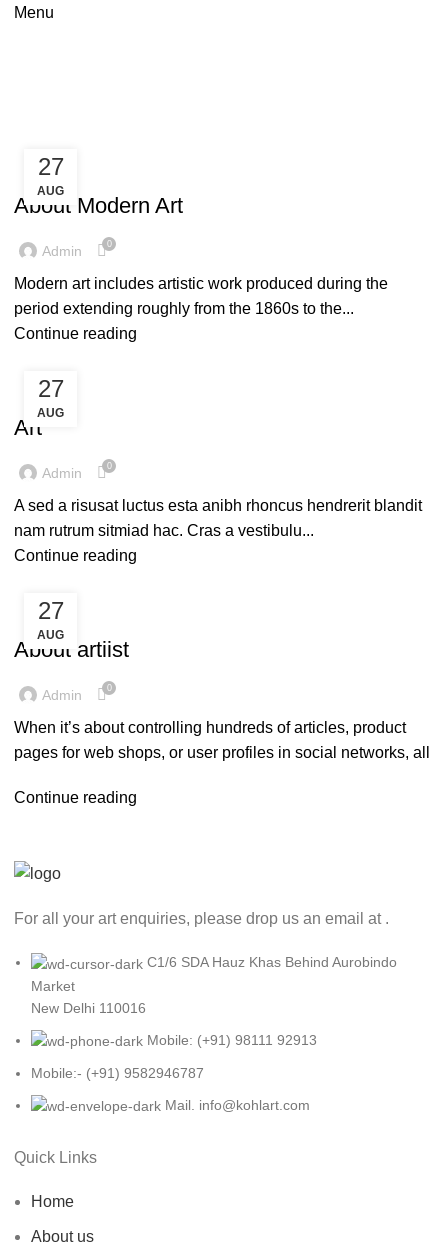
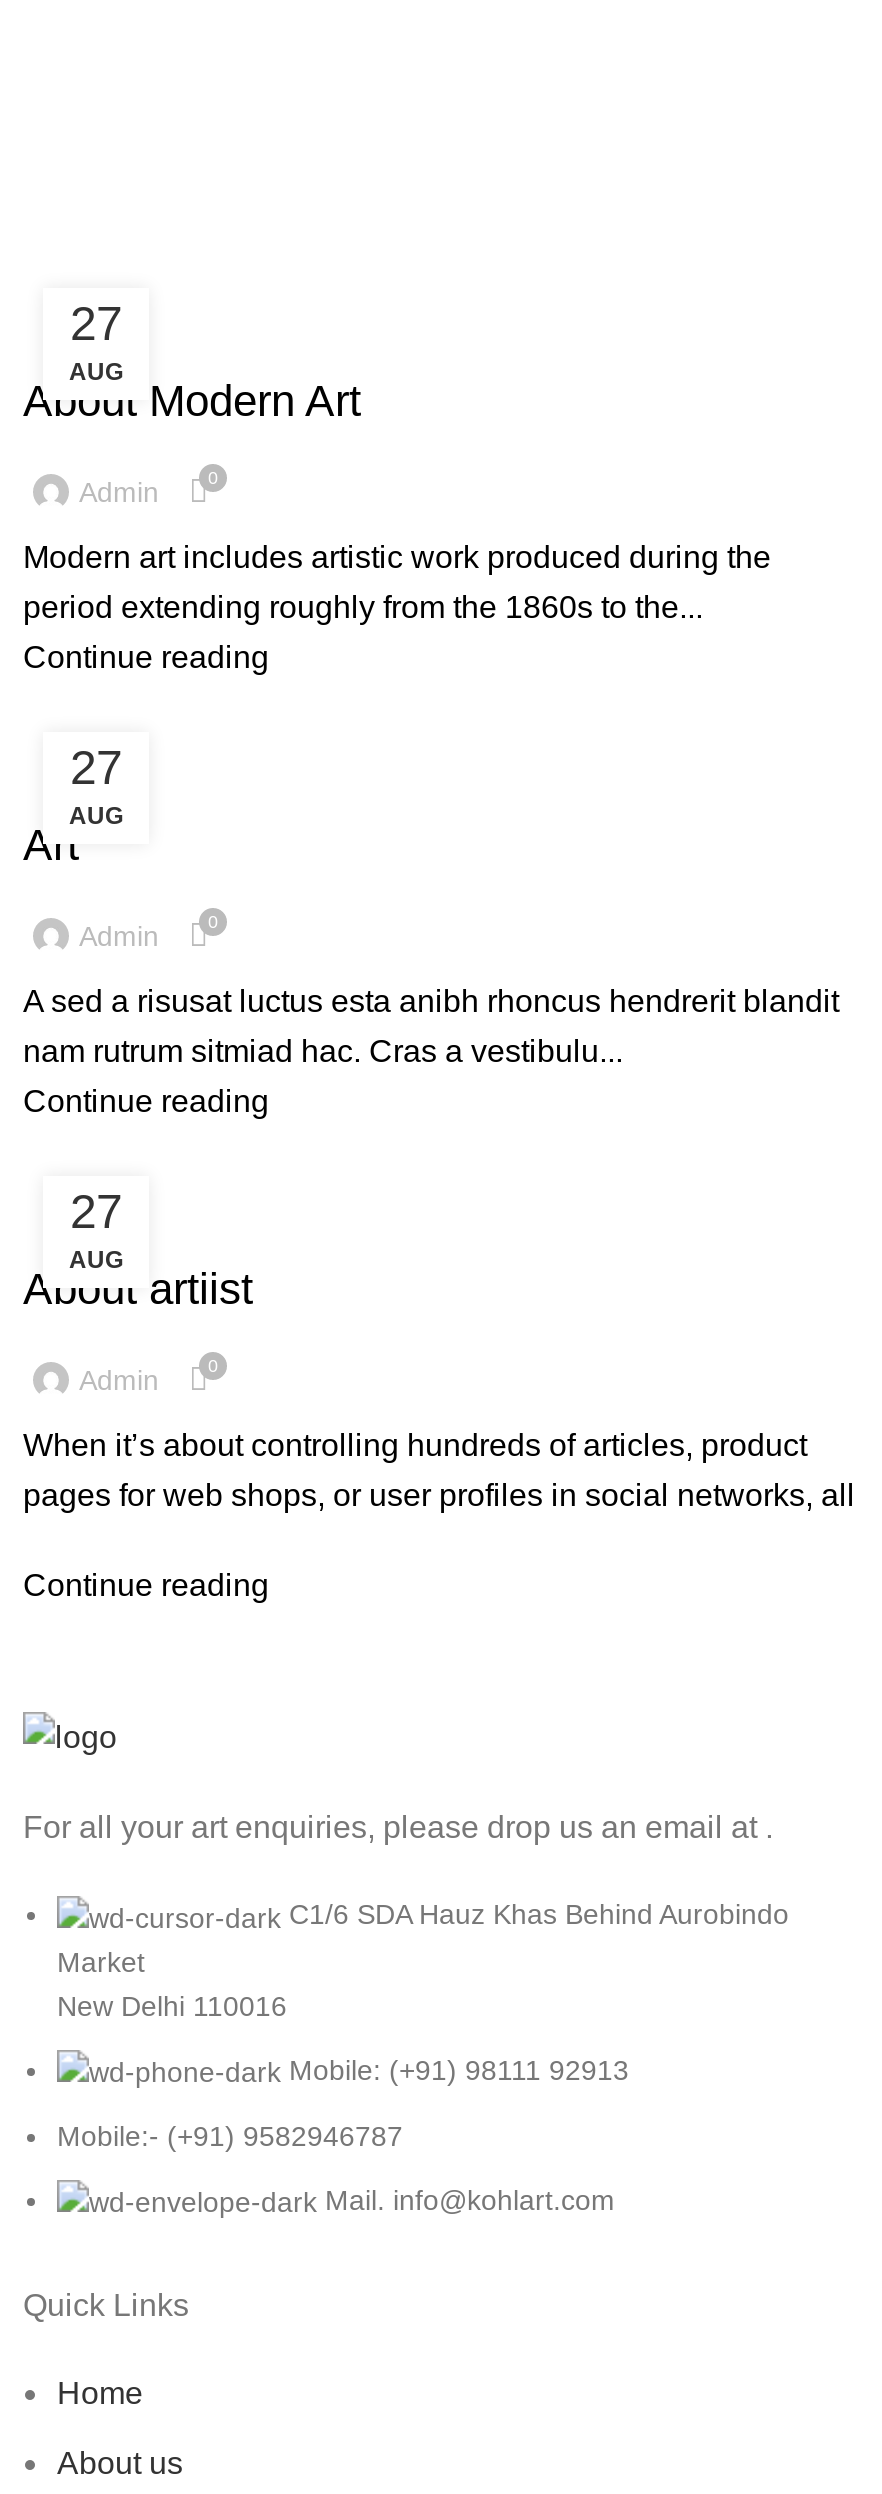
- Menu
